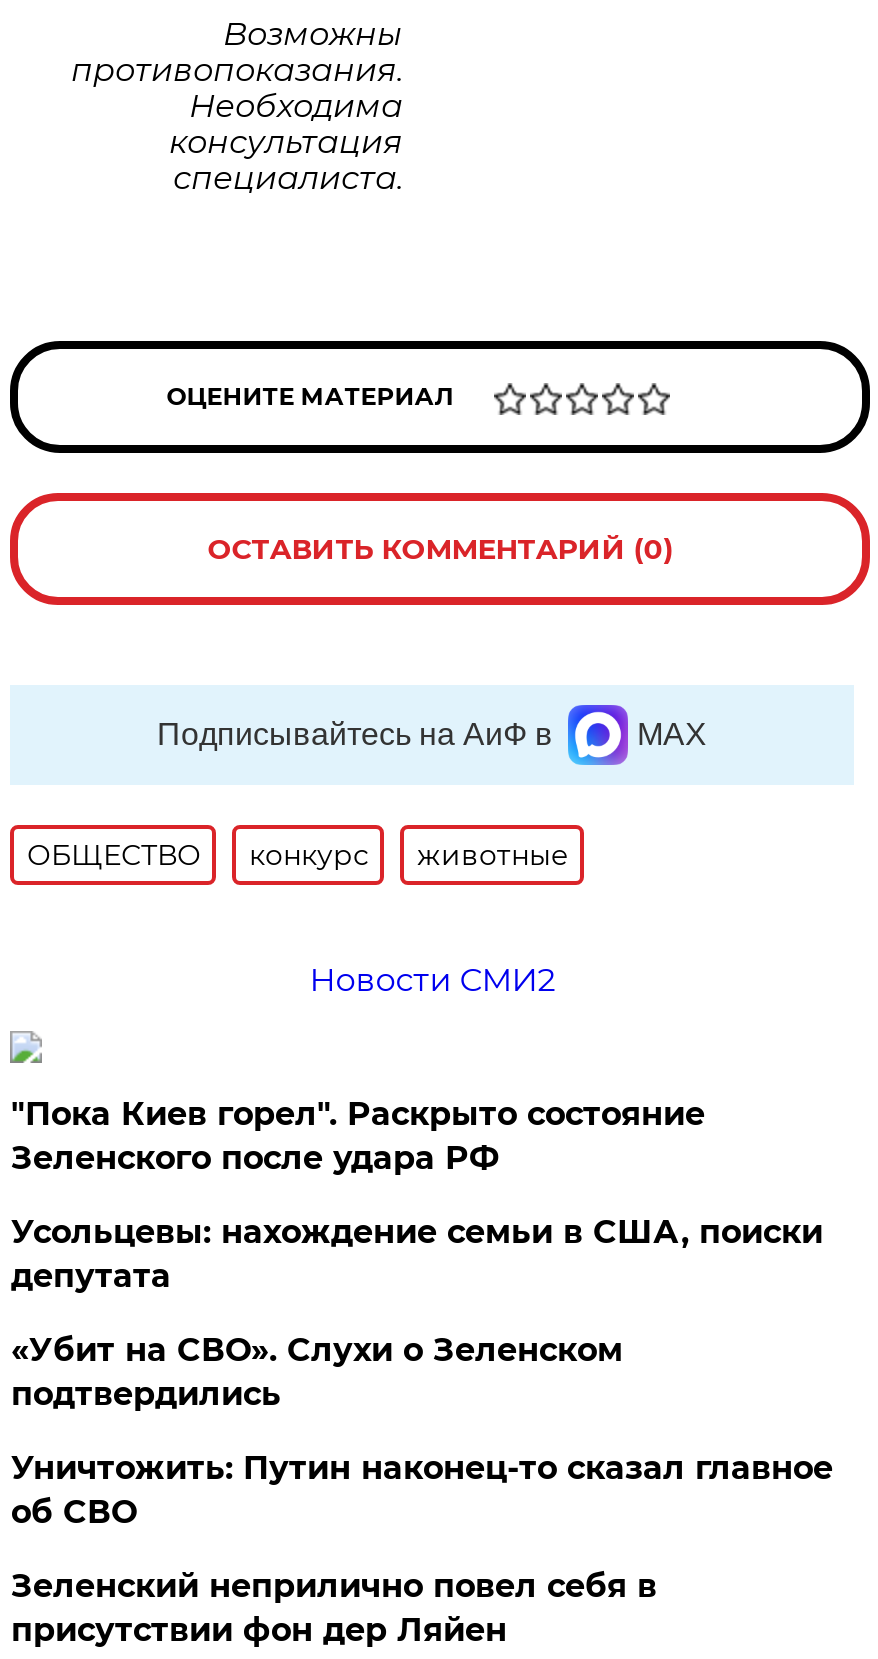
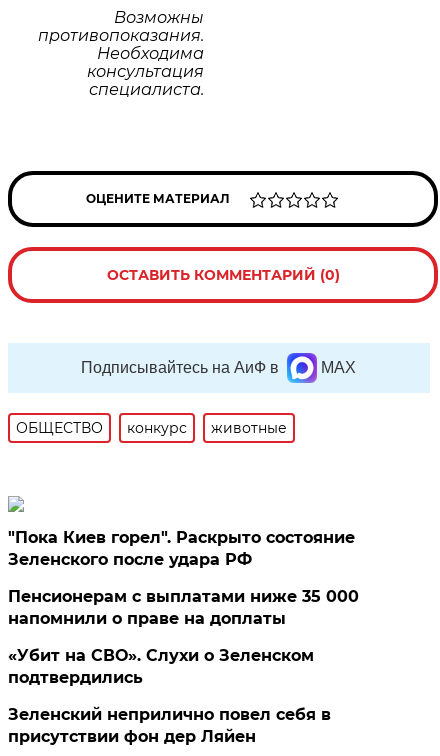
- Новости СМИ2

- Усольцевы: нахождение семьи в США, поиски
- депутата
+ Пенсионерам с выплатами ниже 35 000
+ напомнили о праве на доплаты

- Уничтожить: Путин наконец-то сказал главное
- об СВО
